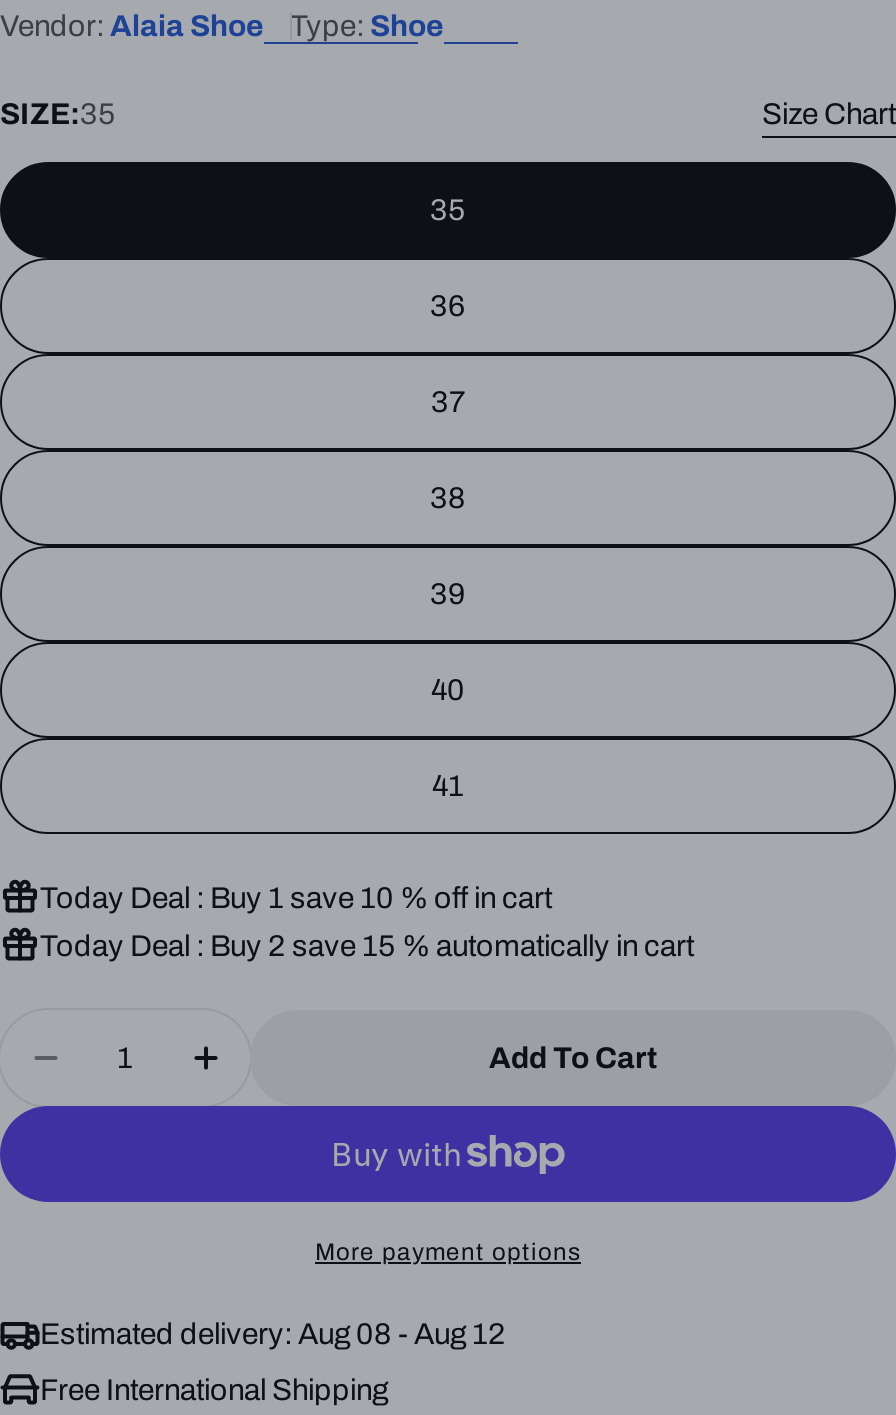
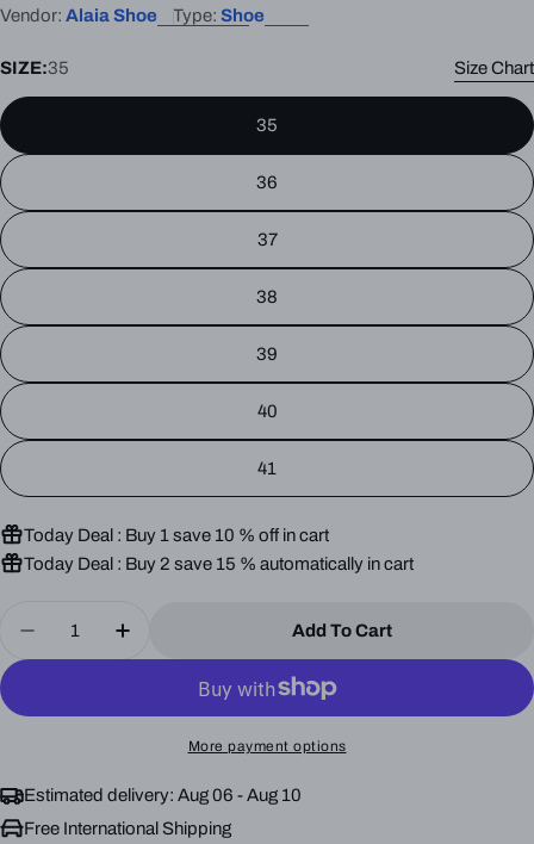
- Estimated delivery: Aug 08 - Aug 12
+ Estimated delivery: Aug 06 - Aug 10
